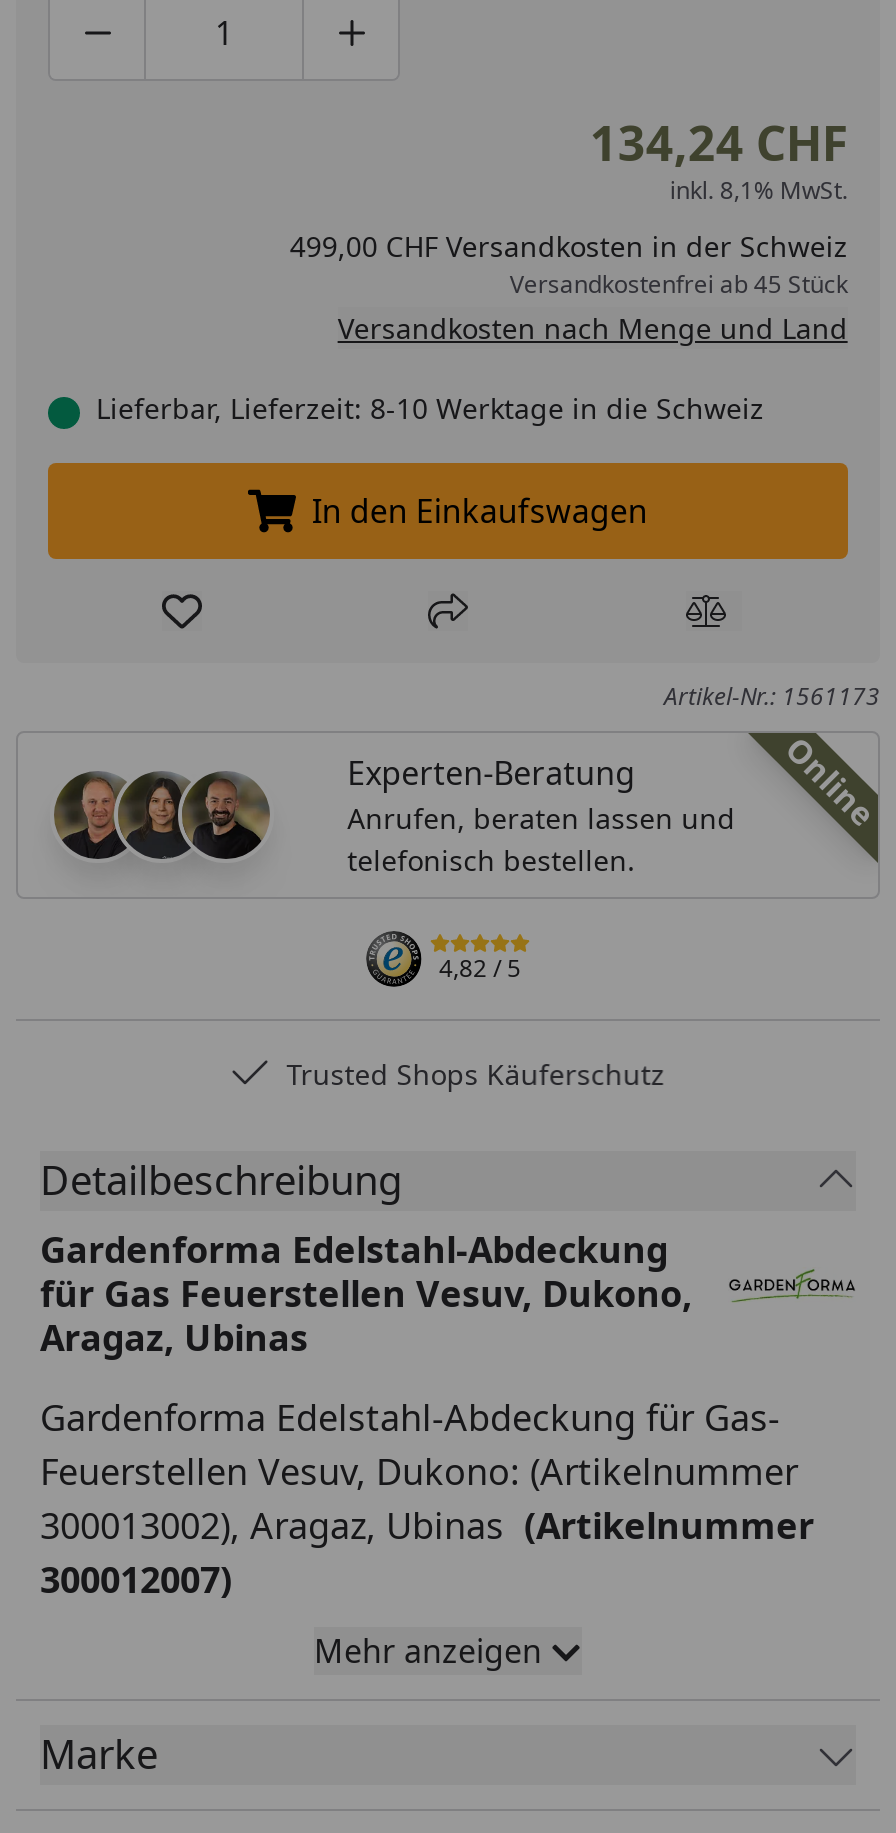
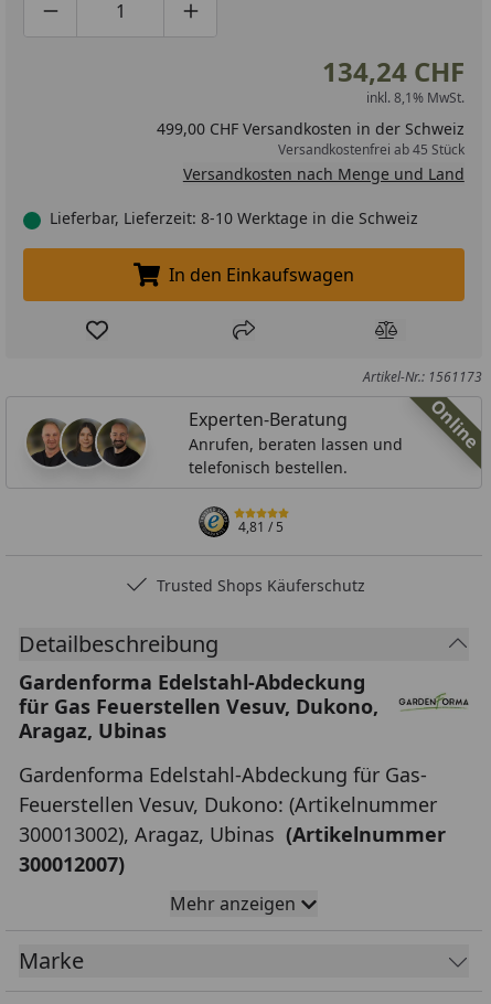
- 4,82 / 5
+ 4,81 / 5
